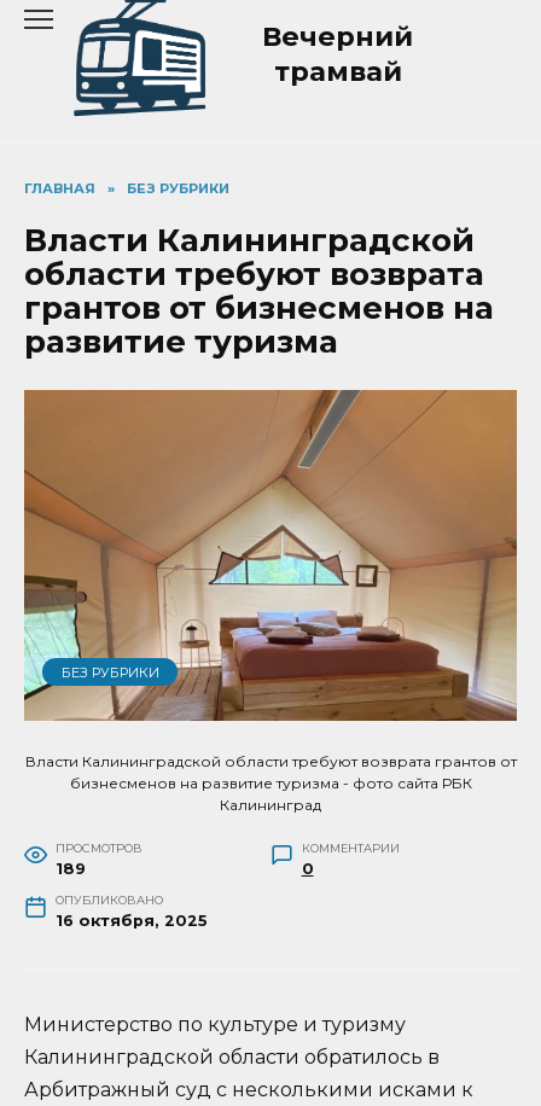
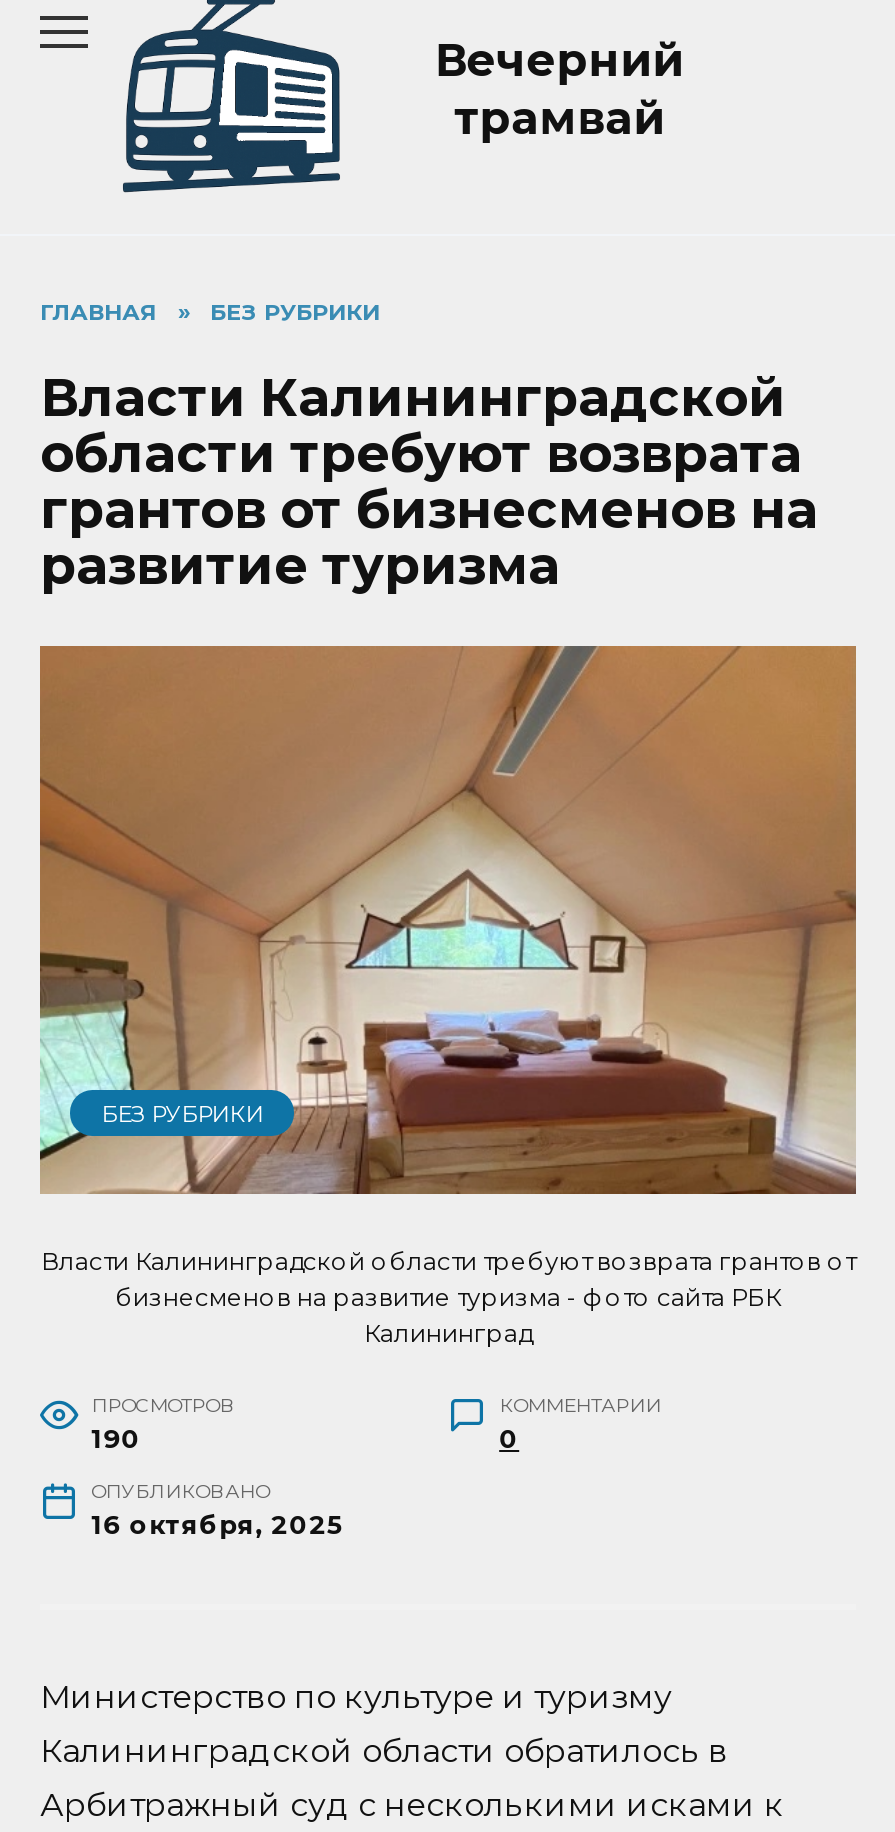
- 189
+ 190
